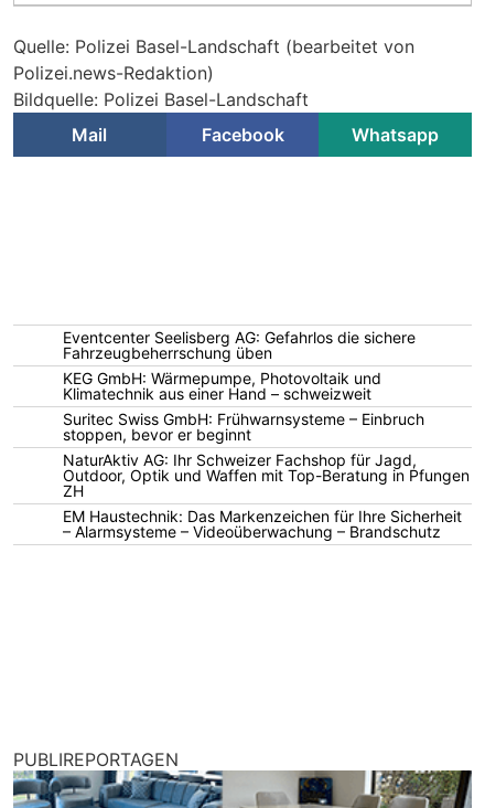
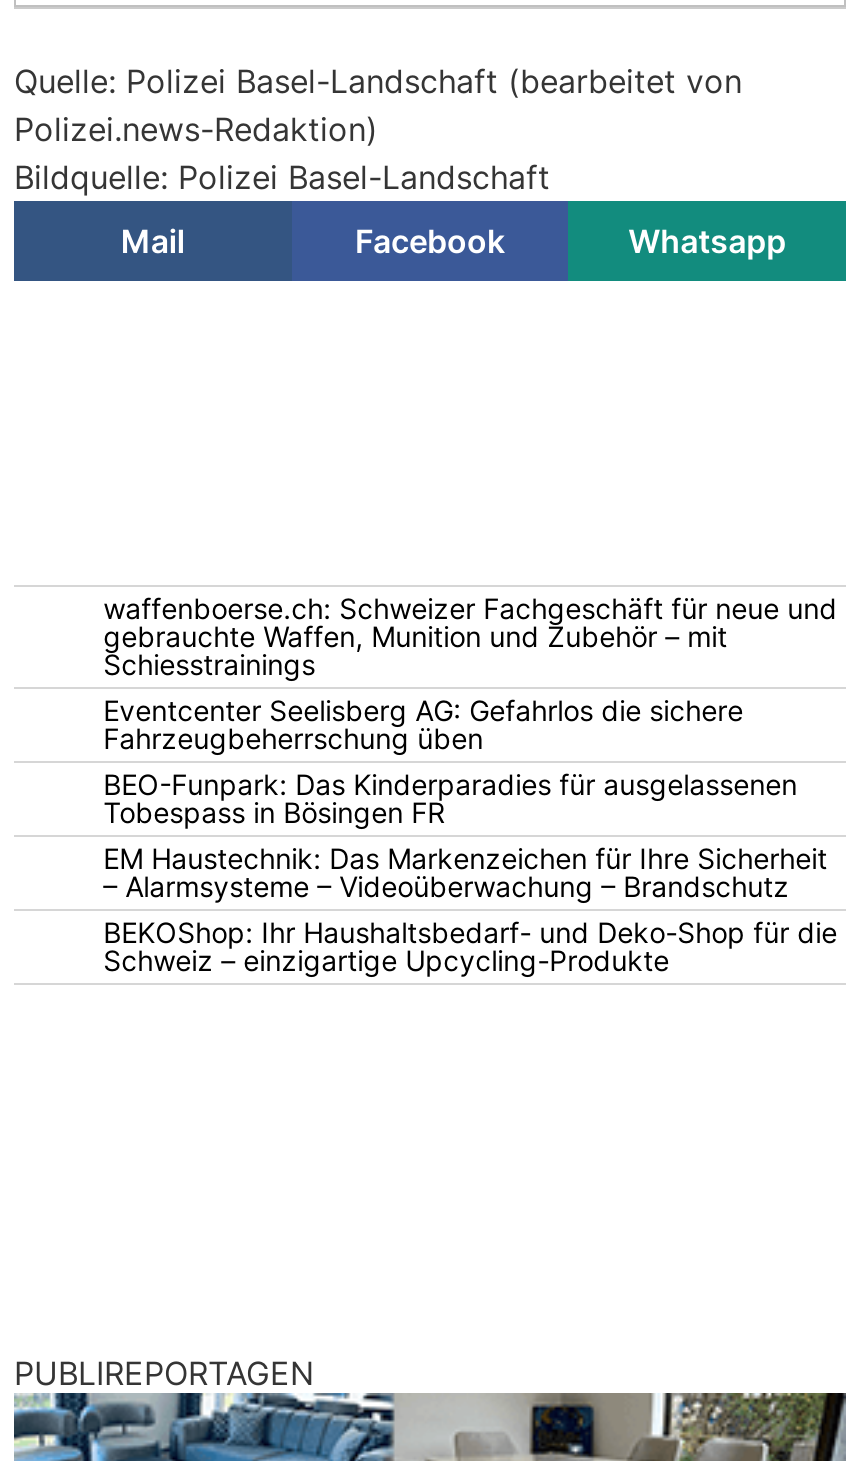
+ waffenboerse.ch: Schweizer Fachgeschäft für neue und
+ gebrauchte Waffen, Munition und Zubehör – mit
+ Schiesstrainings

moved down: Eventcenter Seelisberg AG: Gefahrlos die sichere | Fahrzeugbeherrschung üben

- KEG GmbH: Wärmepumpe, Photovoltaik und
- Klimatechnik aus einer Hand – schweizweit
- Suritec Swiss GmbH: Frühwarnsysteme – Einbruch
- stoppen, bevor er beginnt
- NaturAktiv AG: Ihr Schweizer Fachshop für Jagd,
- Outdoor, Optik und Waffen mit Top-Beratung in Pfungen
- ZH
+ BEO-Funpark: Das Kinderparadies für ausgelassenen
+ Tobespass in Bösingen FR

moved up: EM Haustechnik: Das Markenzeichen für Ihre Sicherheit | – Alarmsysteme – Videoüberwachung – Brandschutz

+ BEKOShop: Ihr Haushaltsbedarf- und Deko-Shop für die
+ Schweiz – einzigartige Upcycling-Produkte
